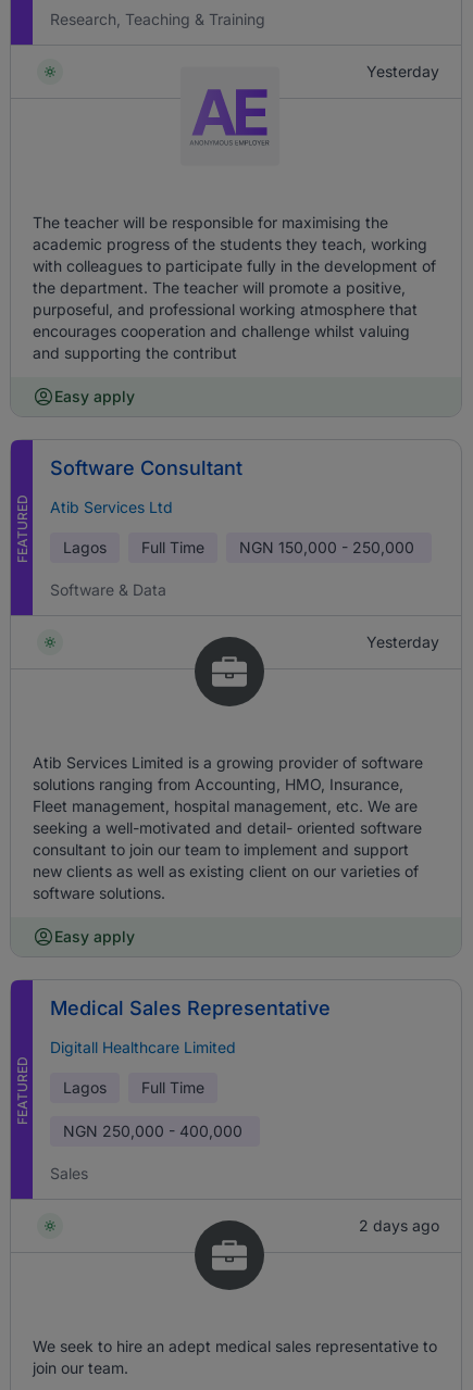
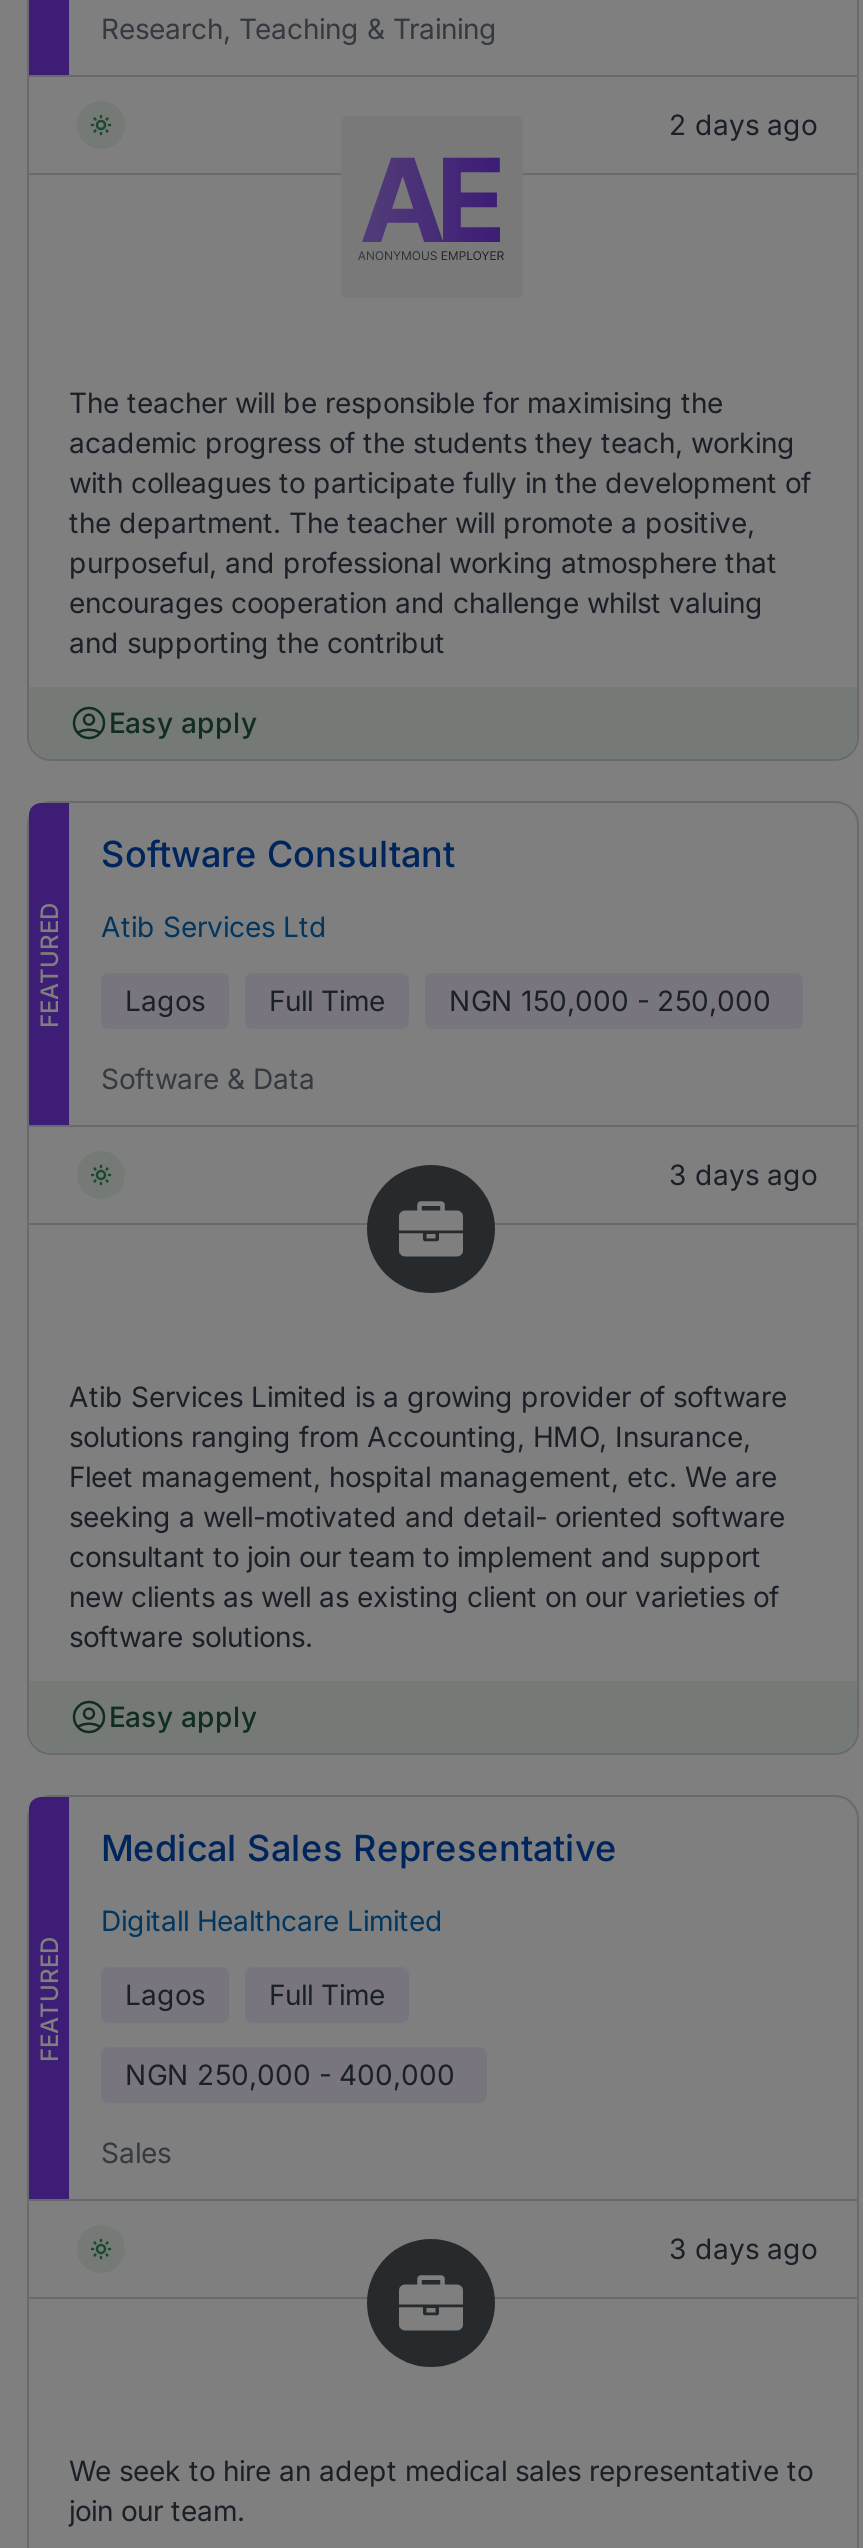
- Yesterday
+ 2 days ago

- Yesterday
+ 3 days ago

- 2 days ago
+ 3 days ago
